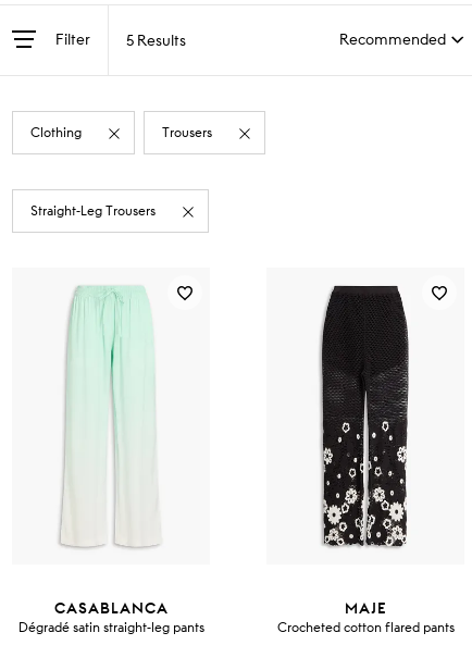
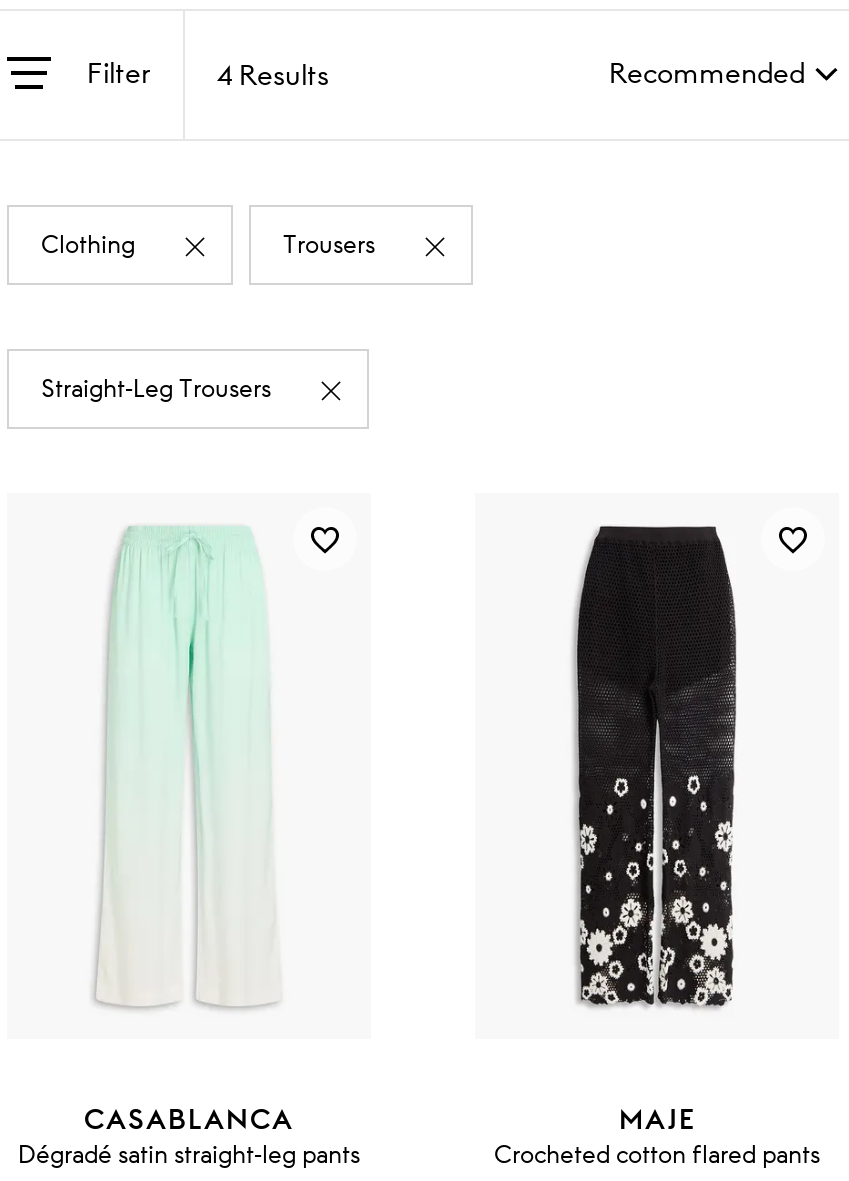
- 5 Results
+ 4 Results
